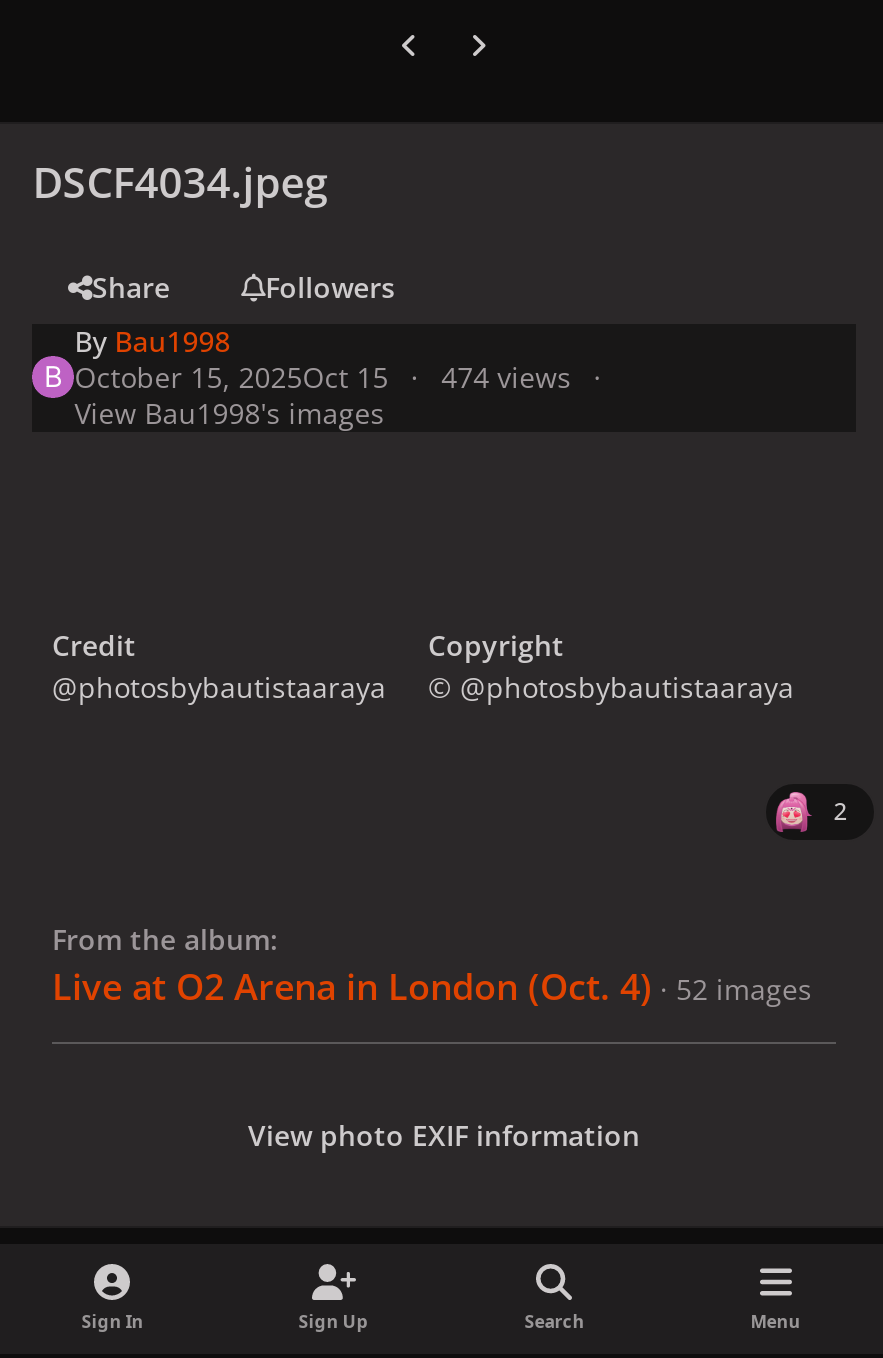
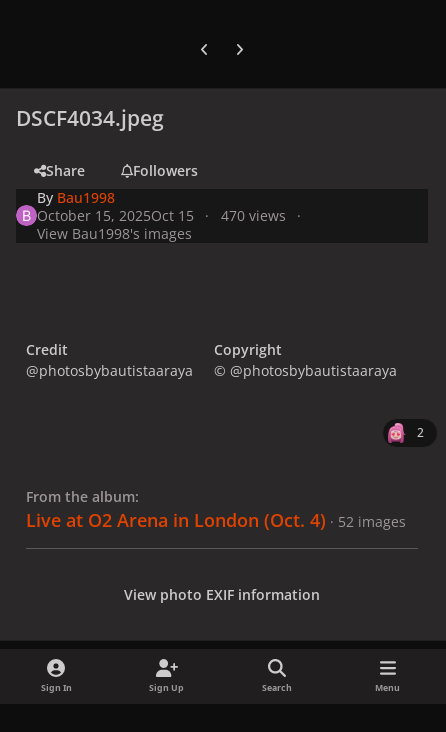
- October 15, 2025Oct 15 474 views
+ October 15, 2025Oct 15 470 views
